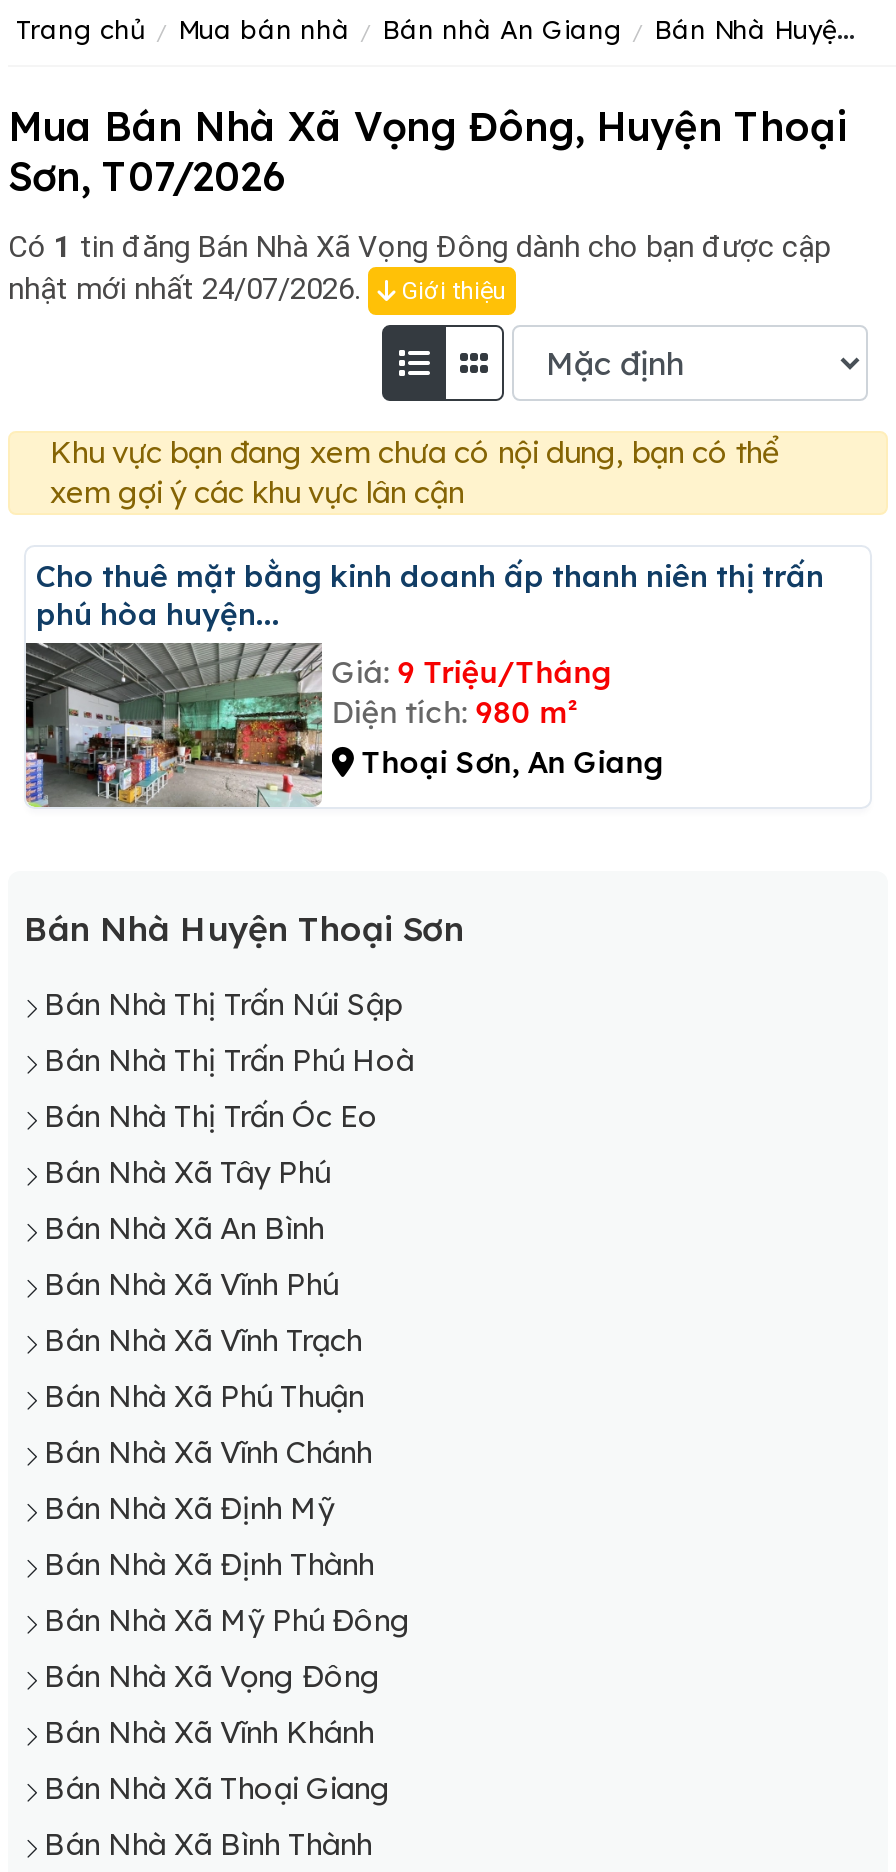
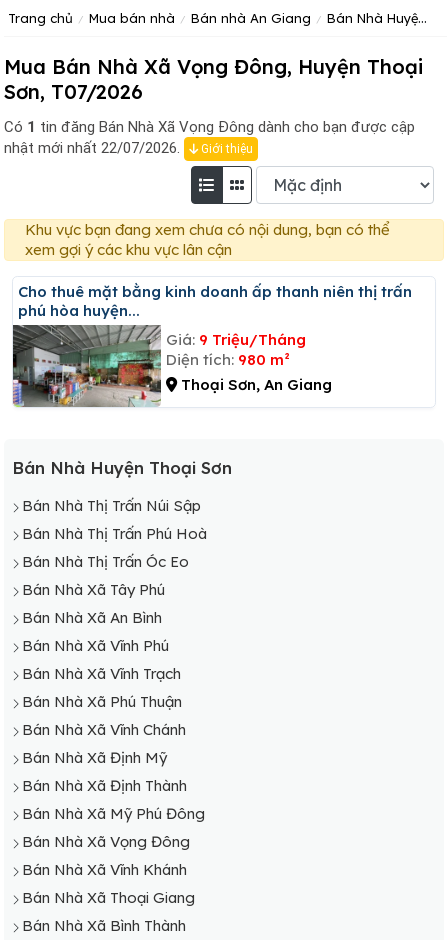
- nhật mới nhất 24/07/2026. Giới thiệu
+ nhật mới nhất 22/07/2026. Giới thiệu
